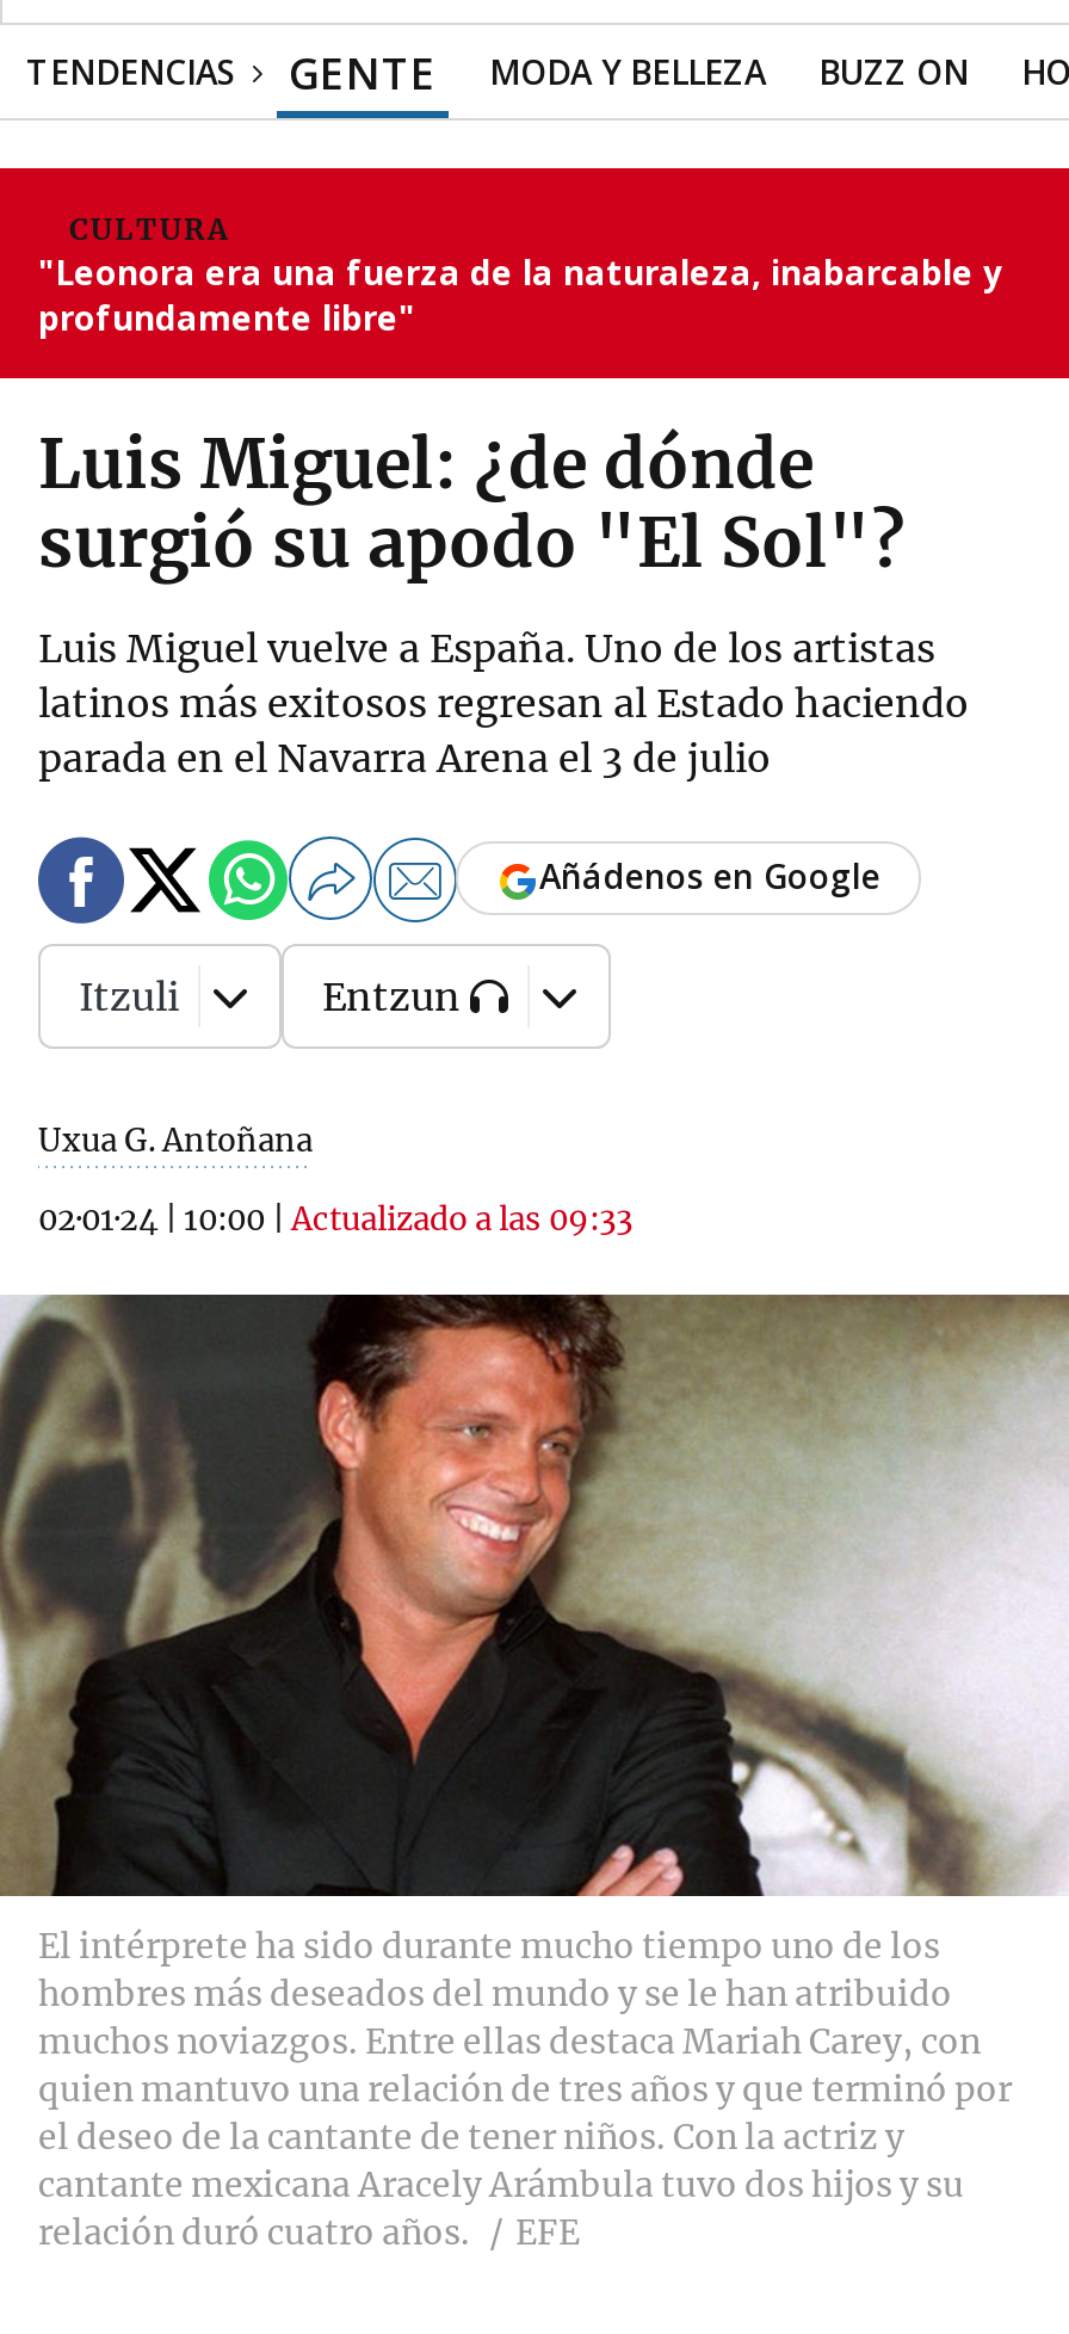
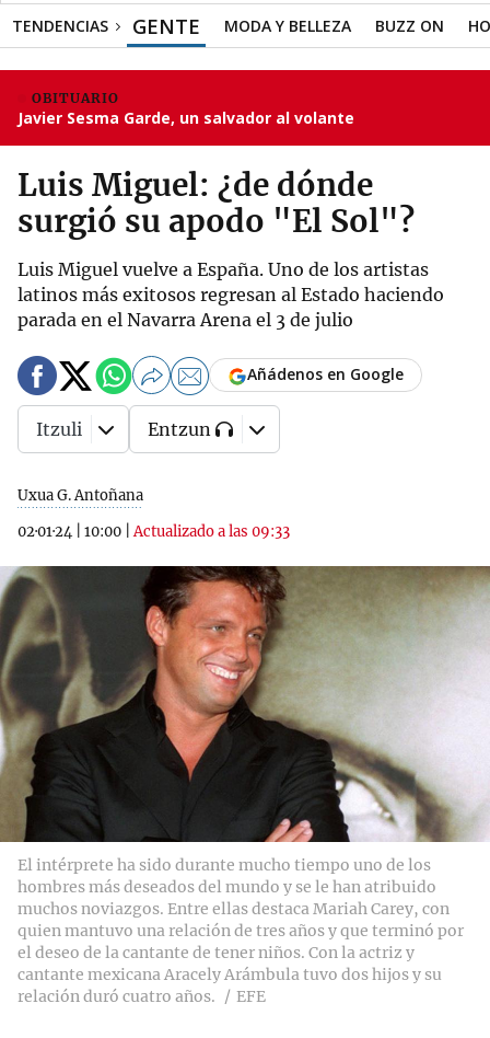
- CULTURA
- "Leonora era una fuerza de la naturaleza, inabarcable y
- profundamente libre"
+ OBITUARIO
+ Javier Sesma Garde, un salvador al volante
